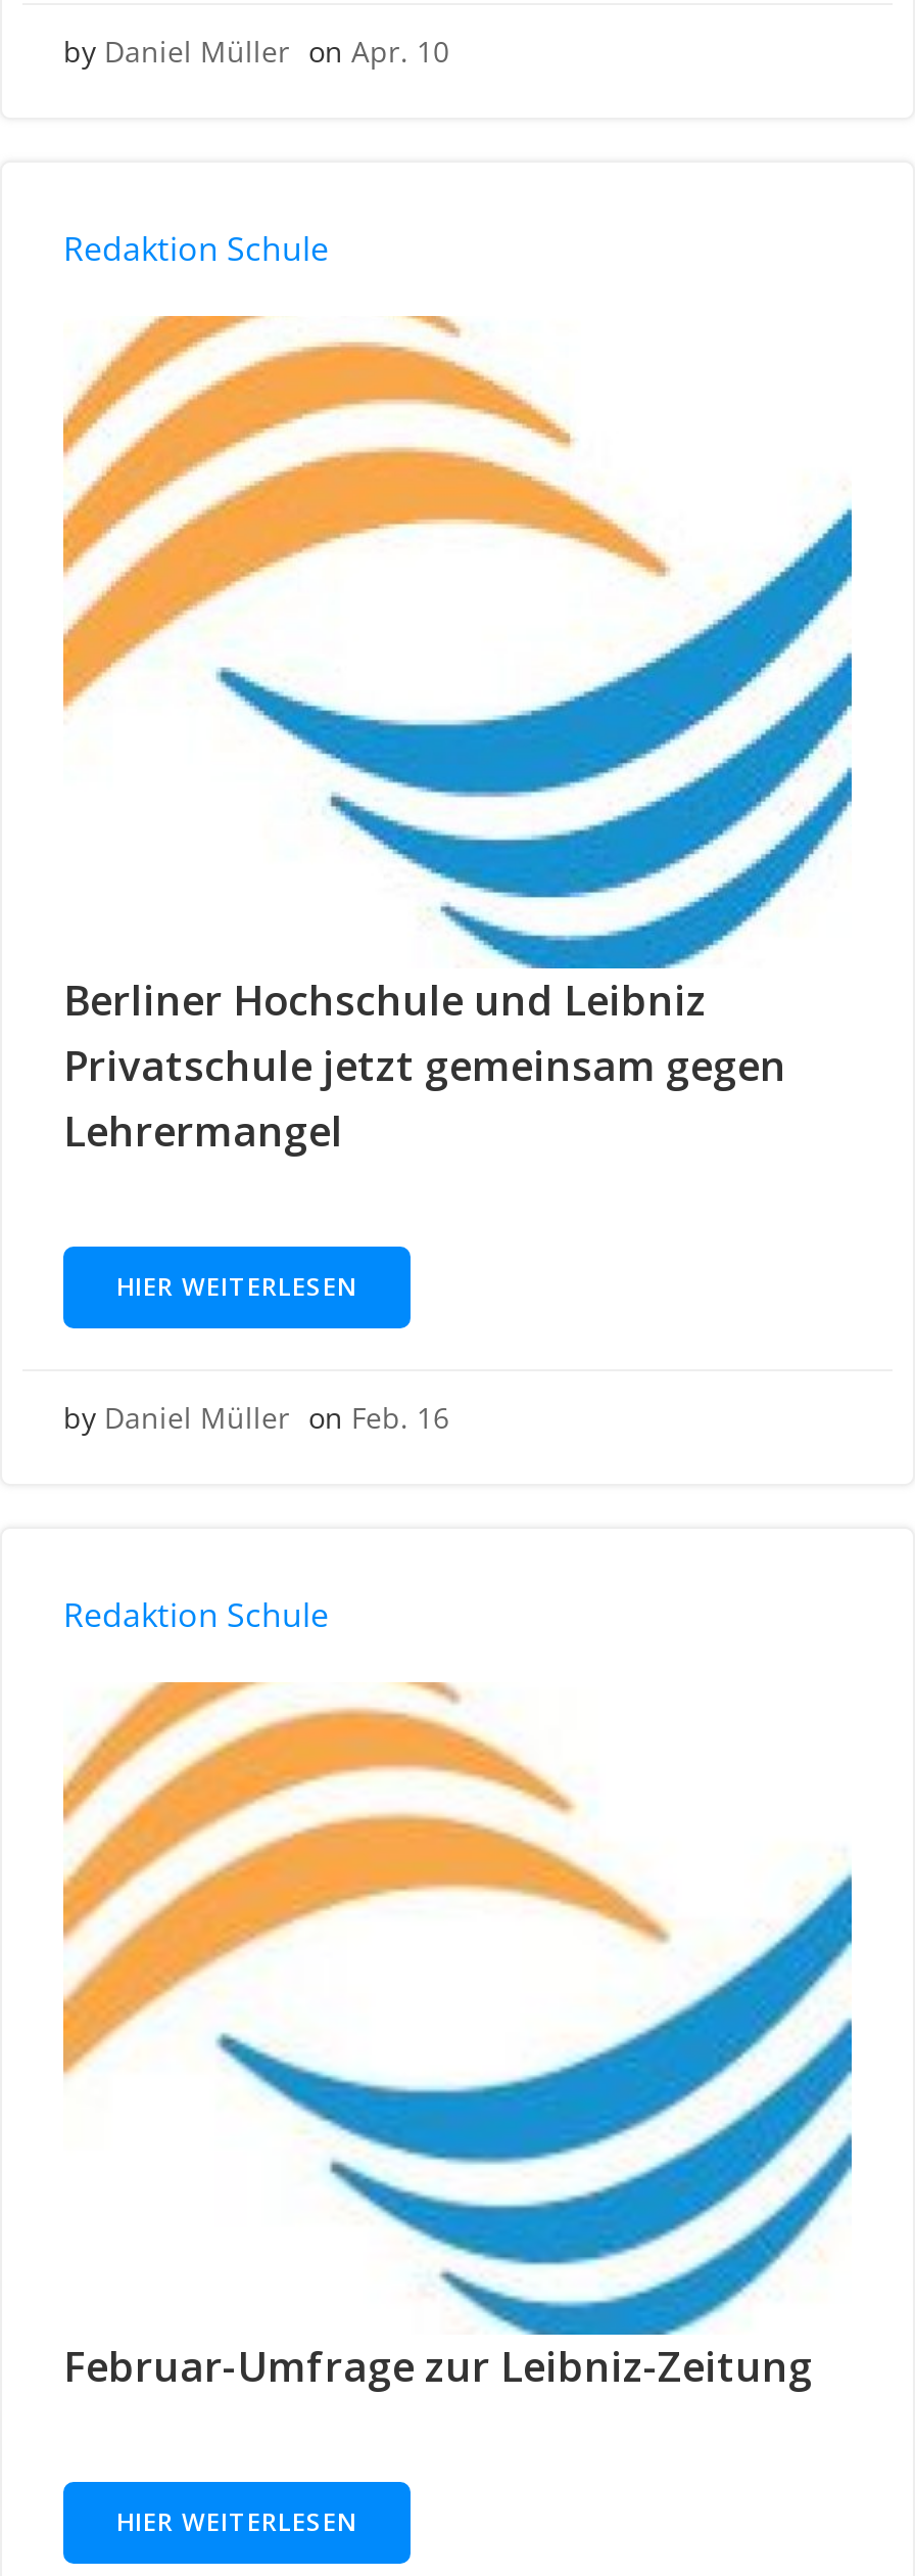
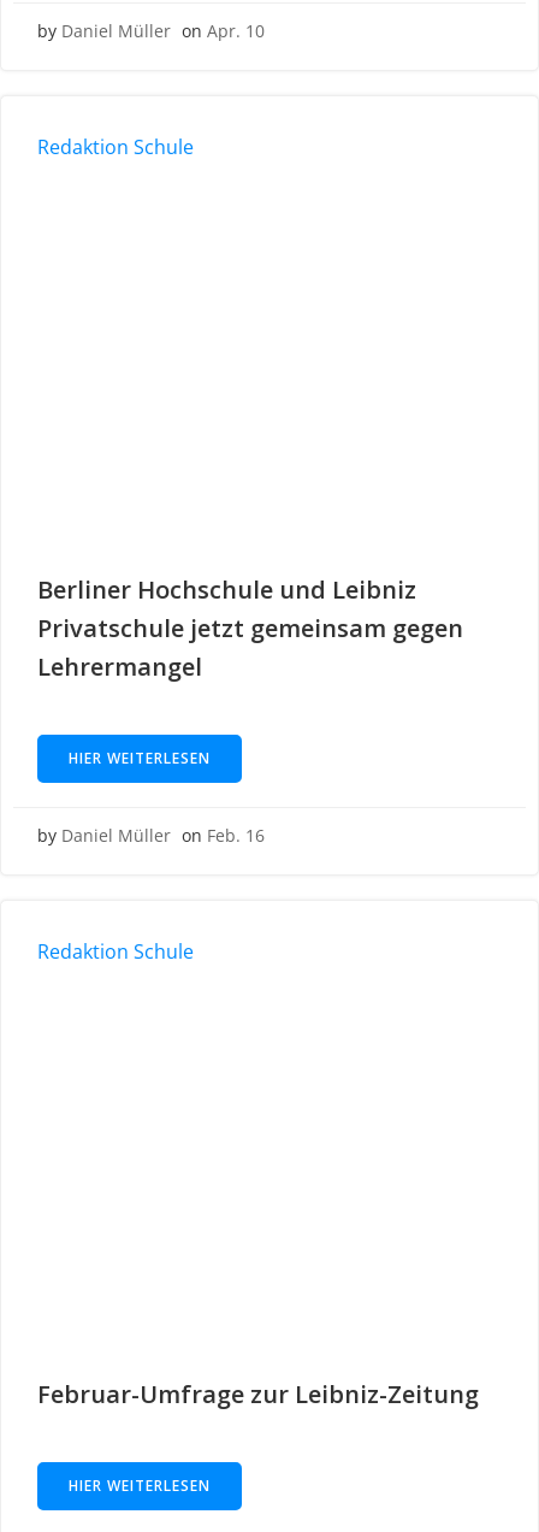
- [image]

- [image]
